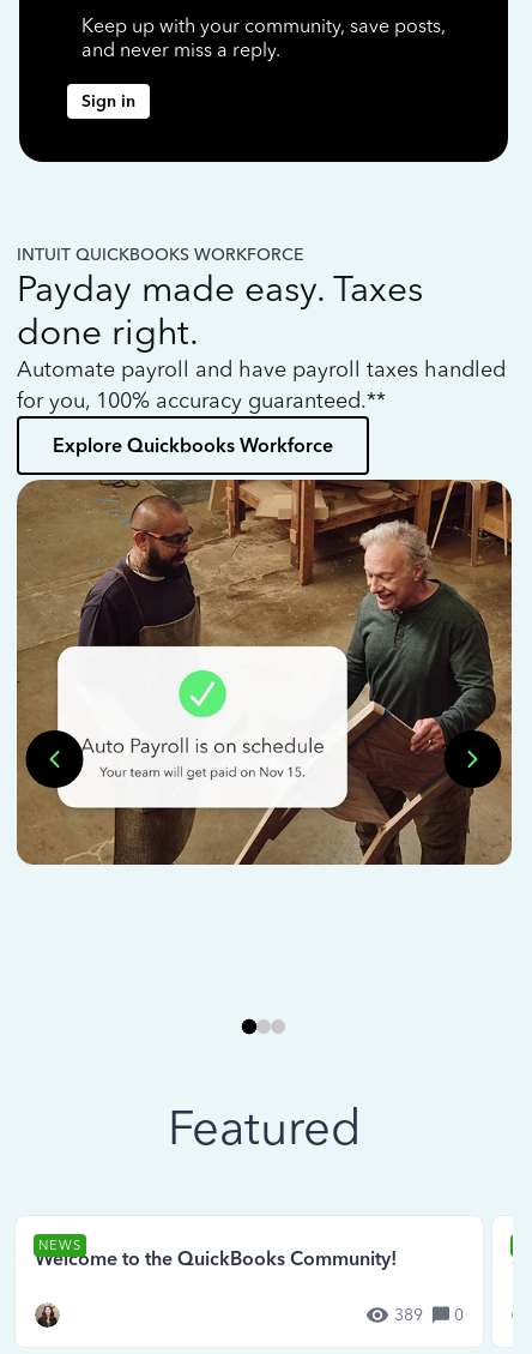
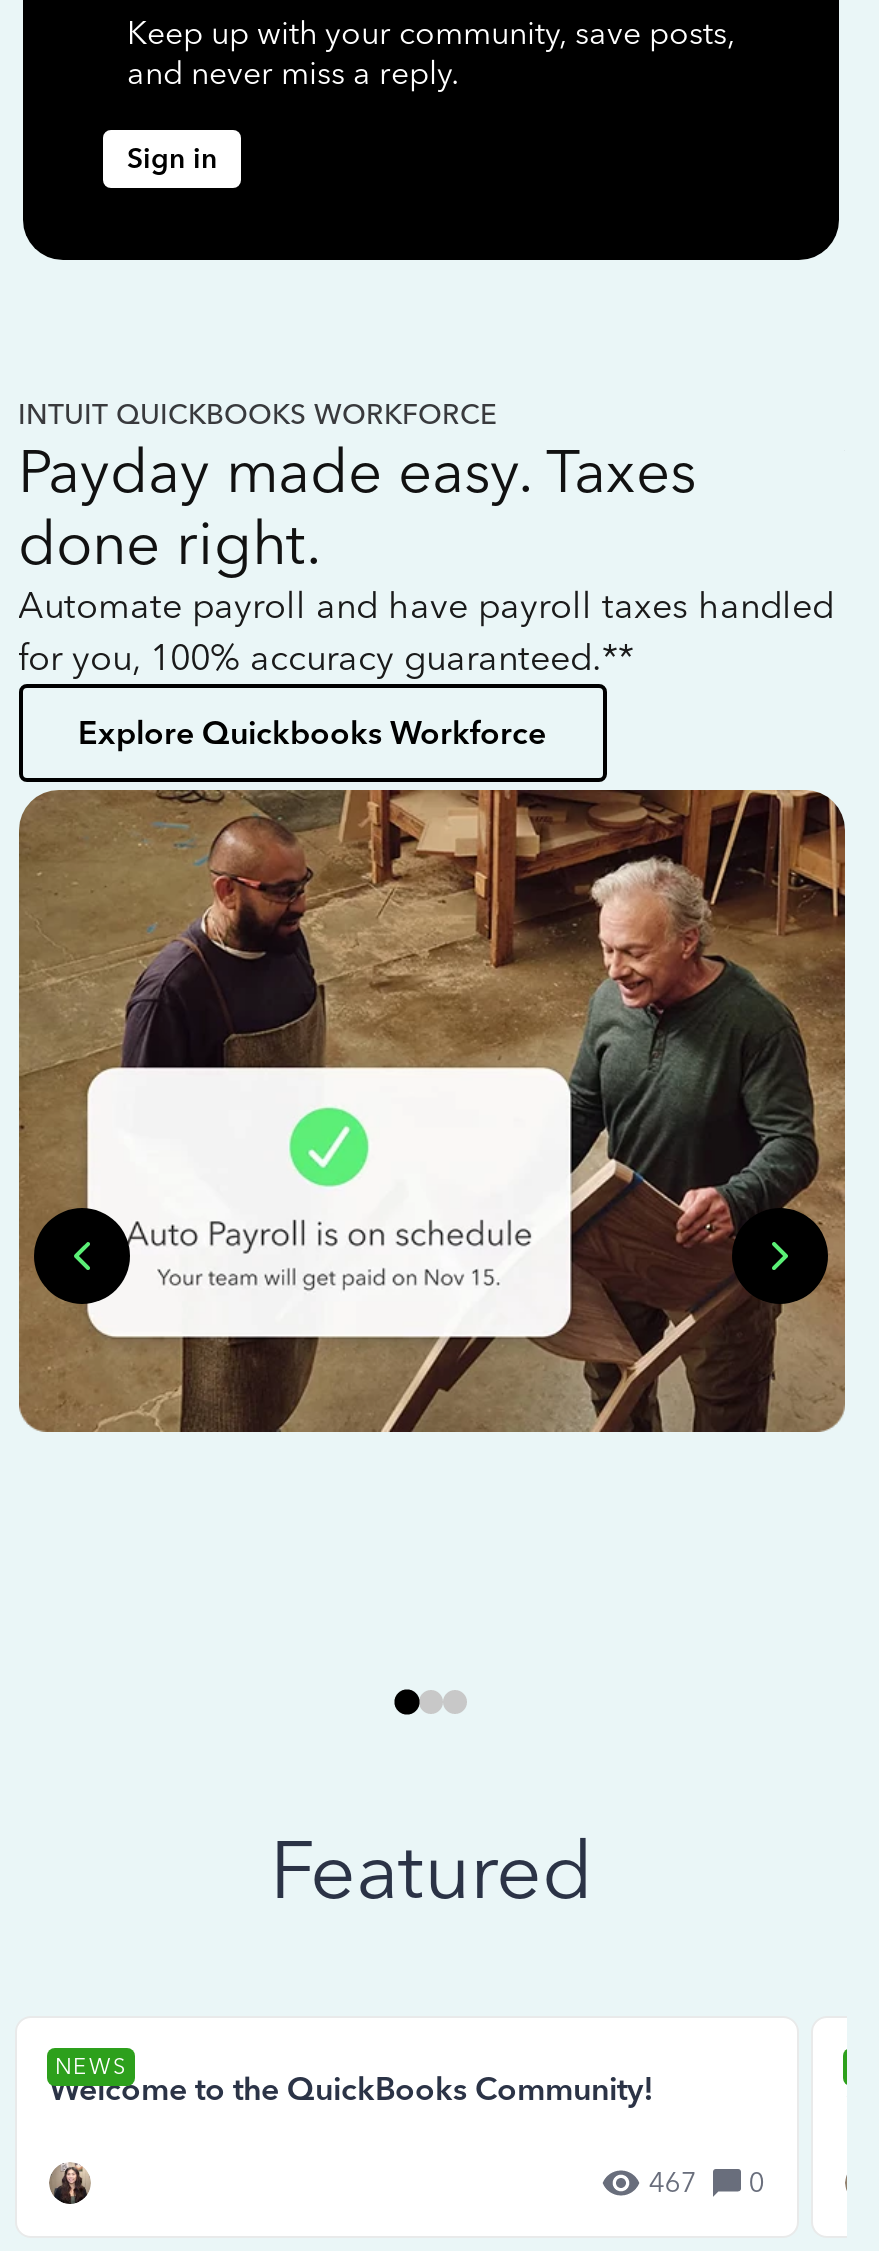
- 389 0
+ 467 0
